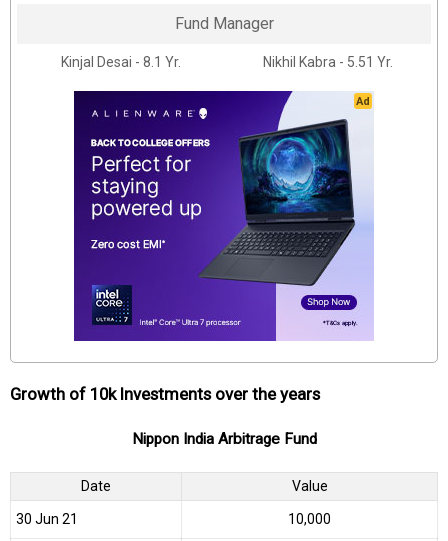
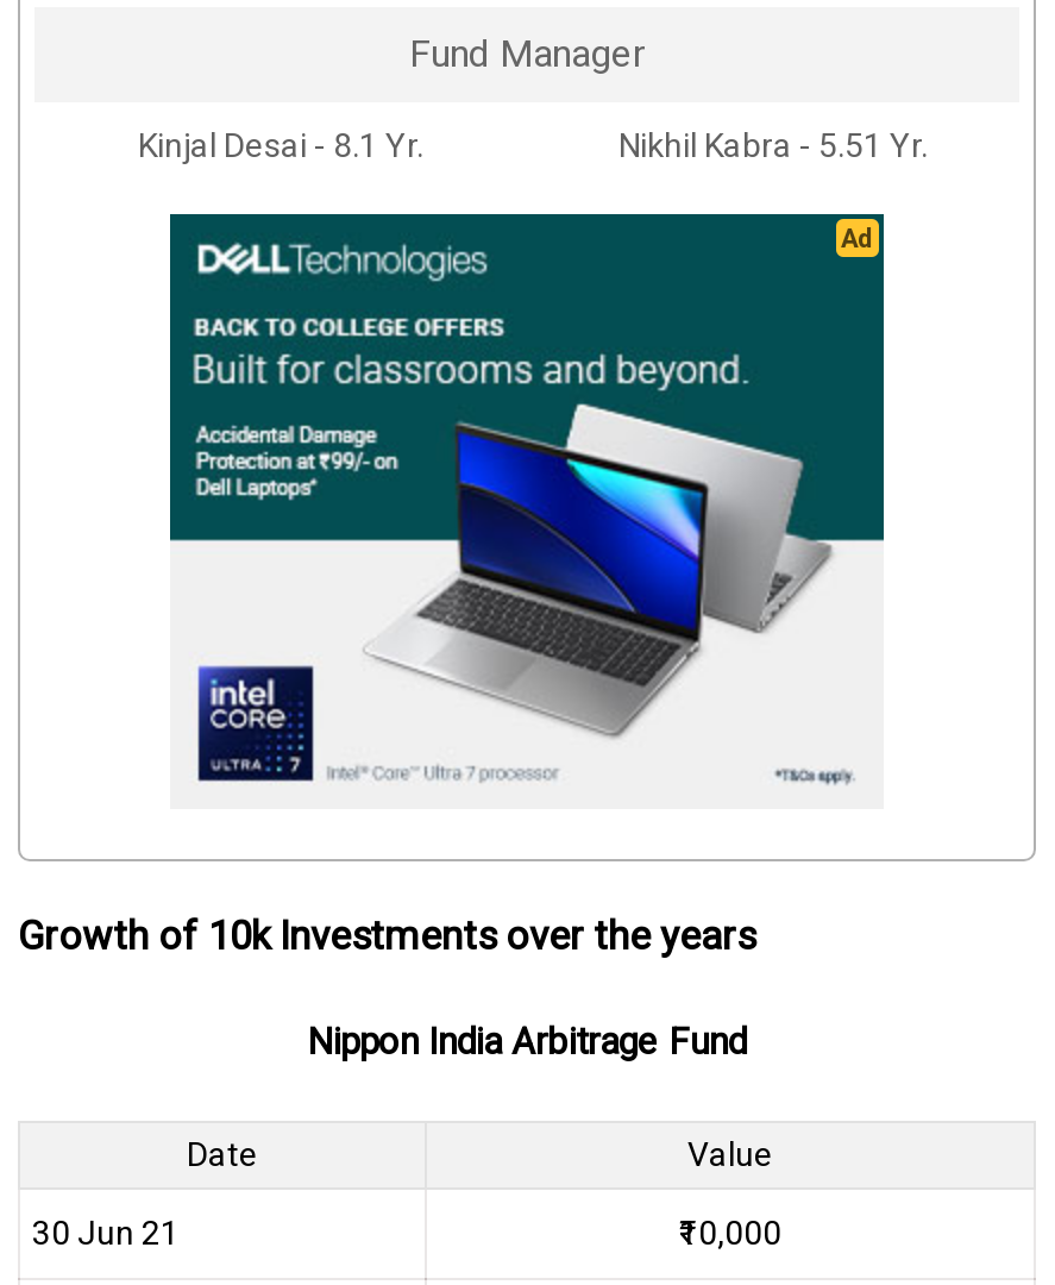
- [image]
+ [image]
